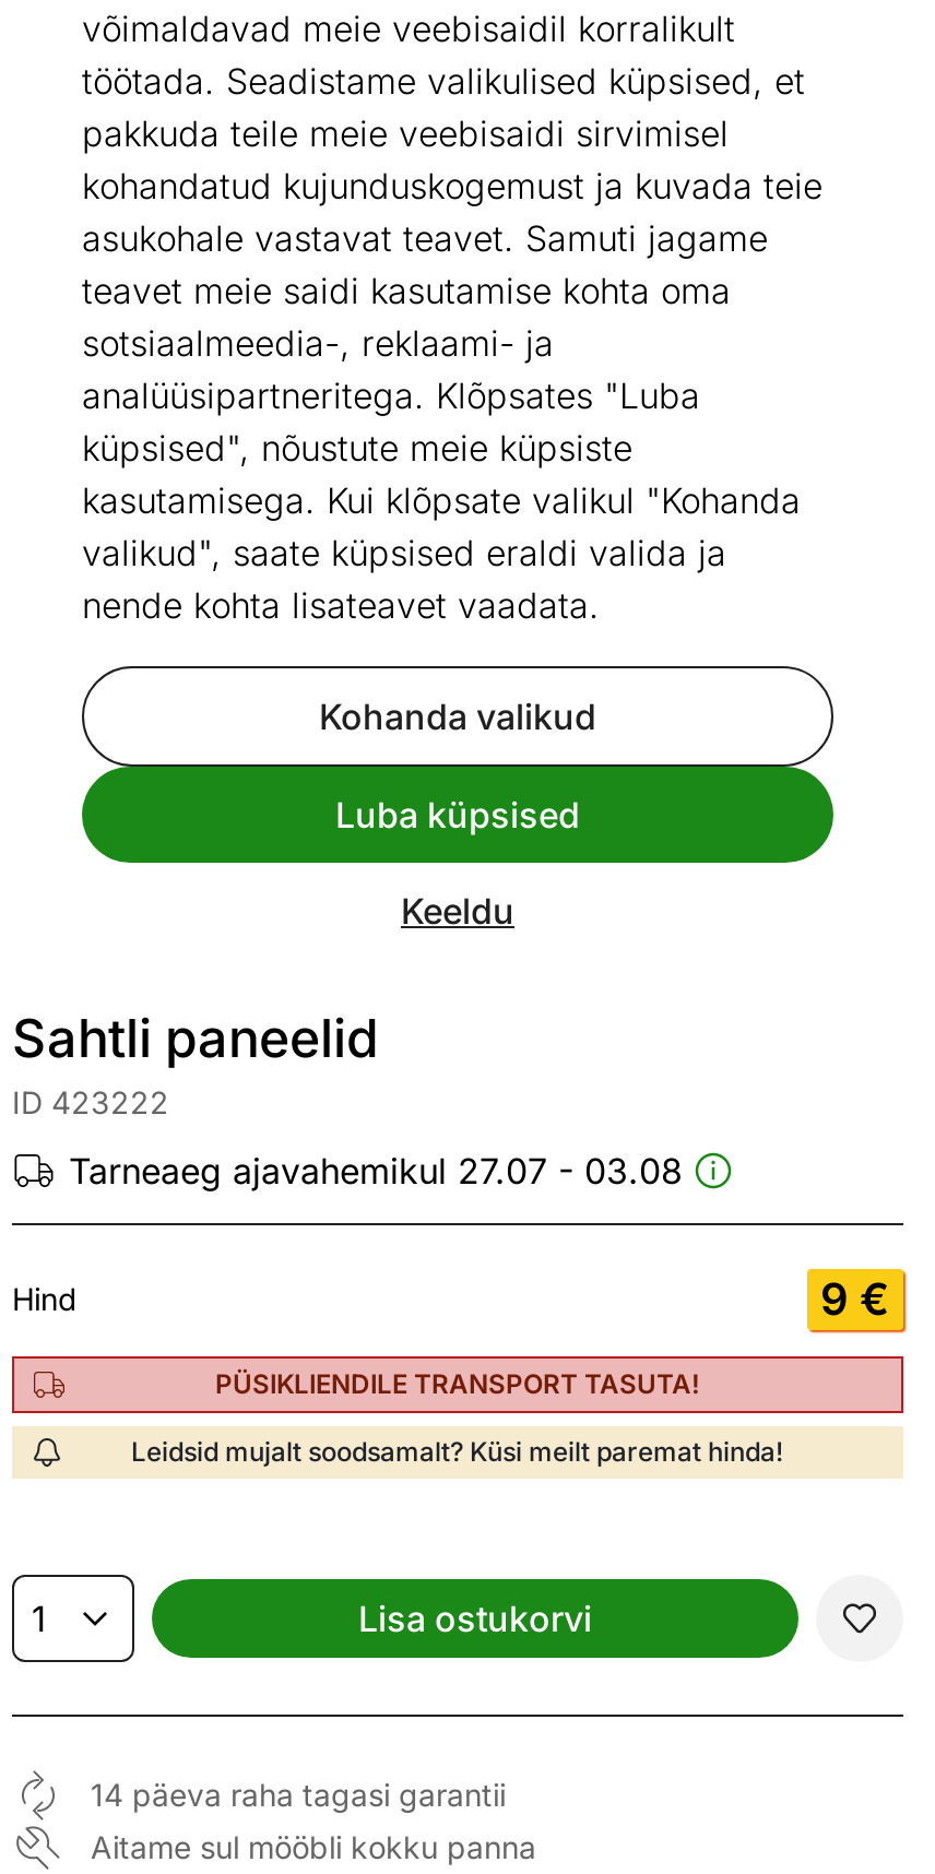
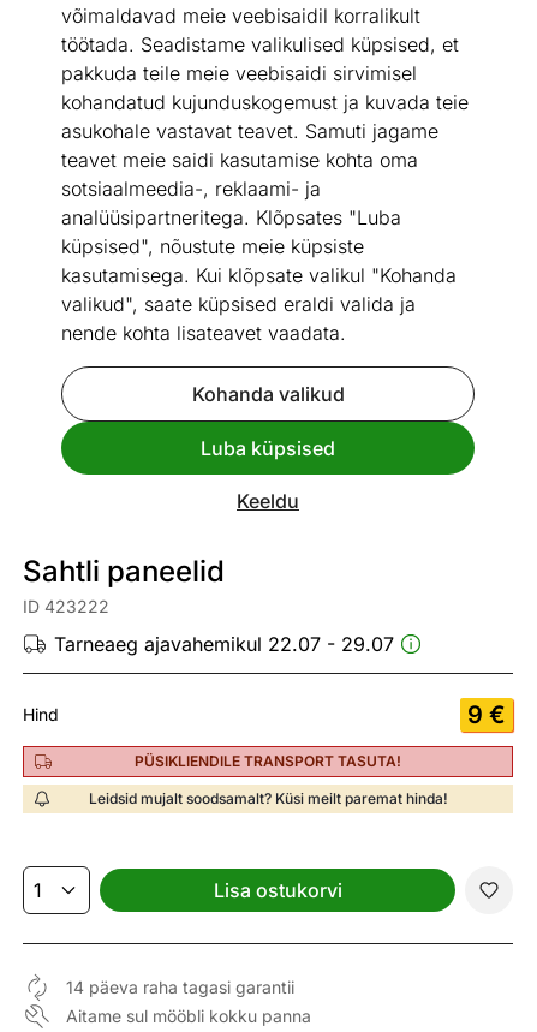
- Tarneaeg ajavahemikul 27.07 - 03.08
+ Tarneaeg ajavahemikul 22.07 - 29.07
